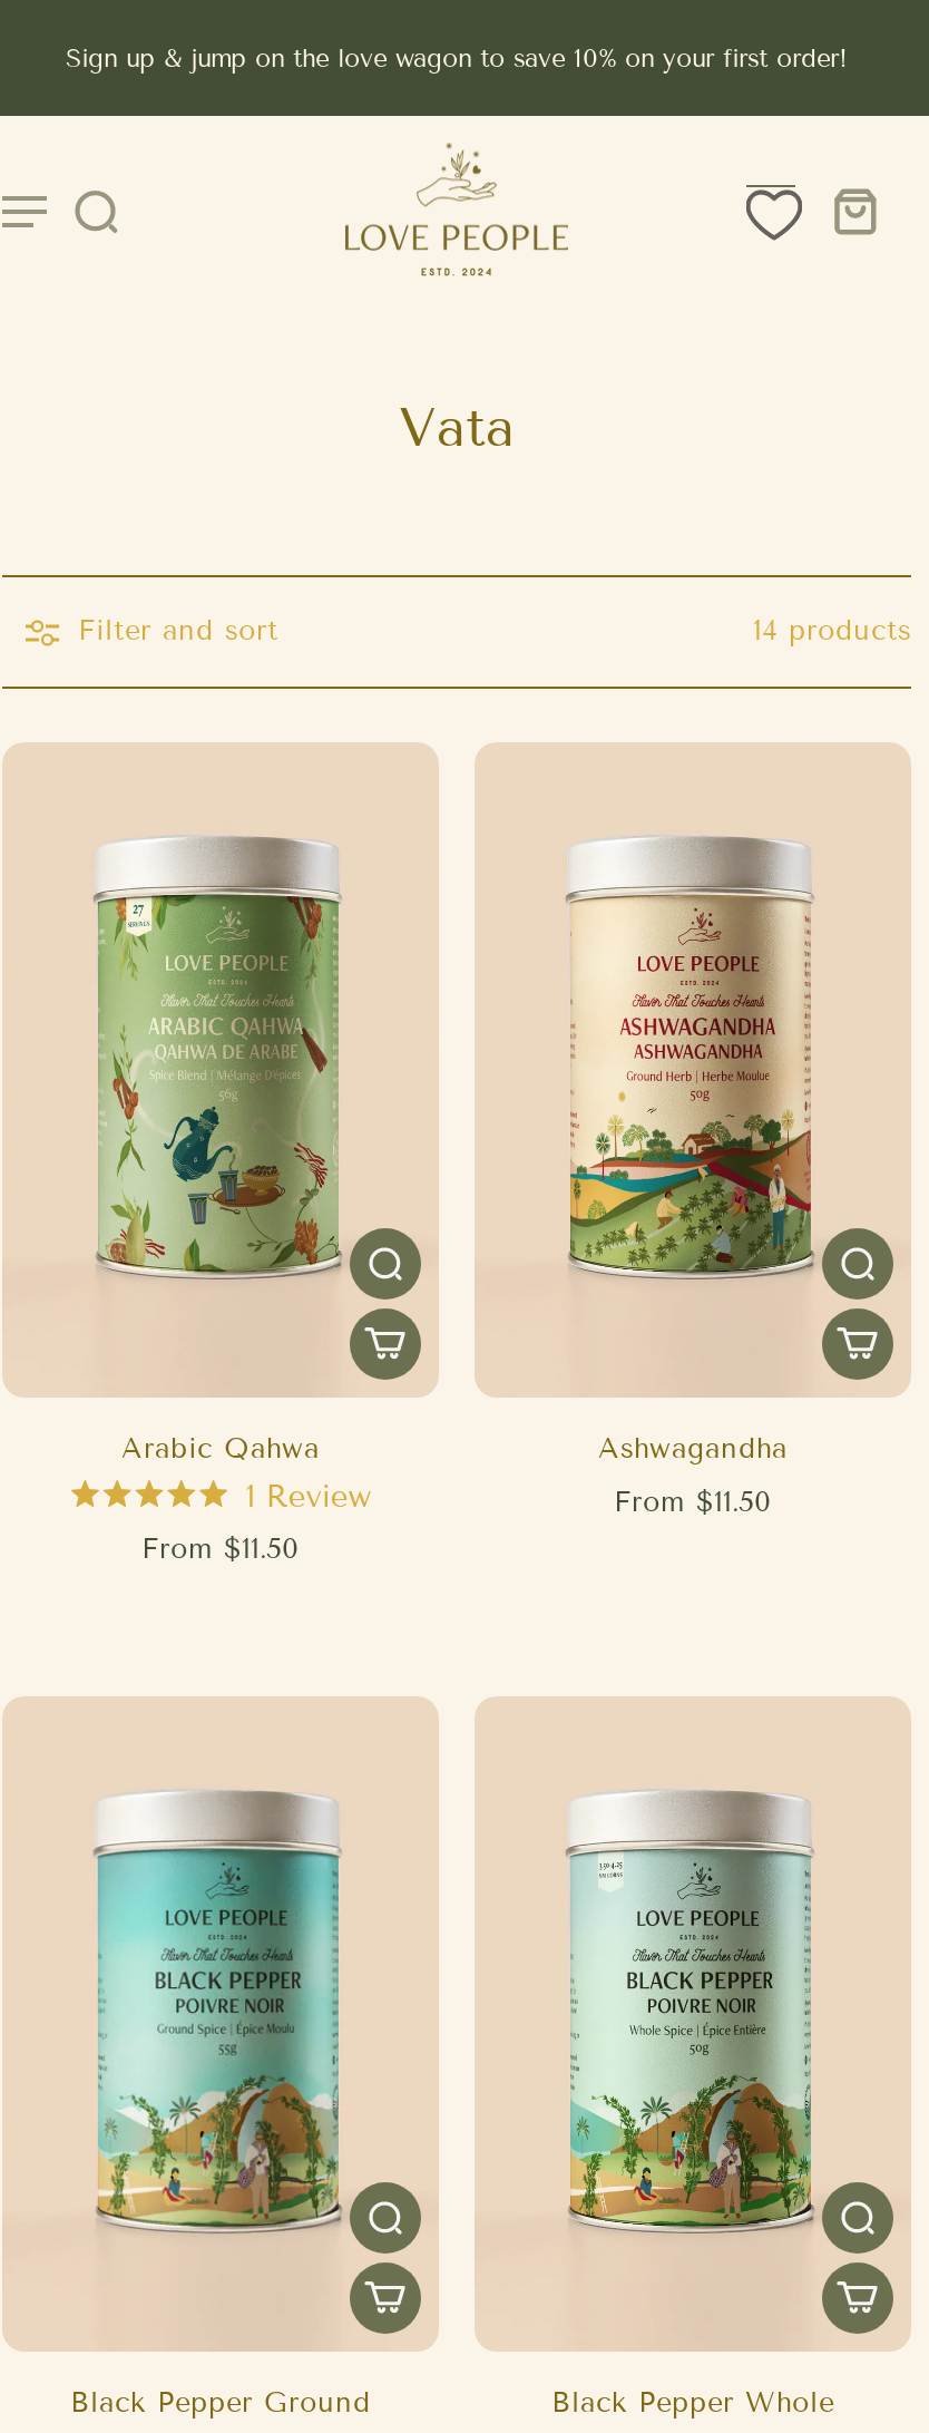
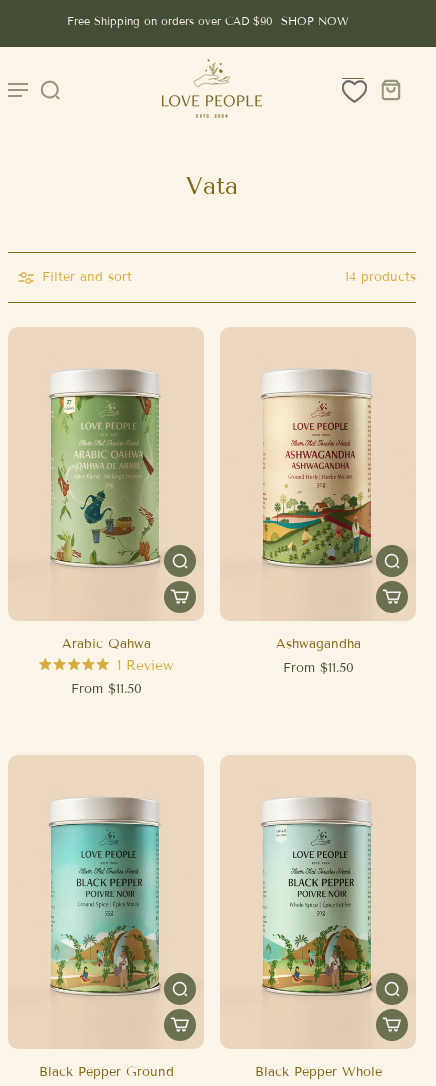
- Sign up & jump on the love wagon to save 10% on your first order!
+ Free Shipping on orders over CAD $90 SHOP NOW
